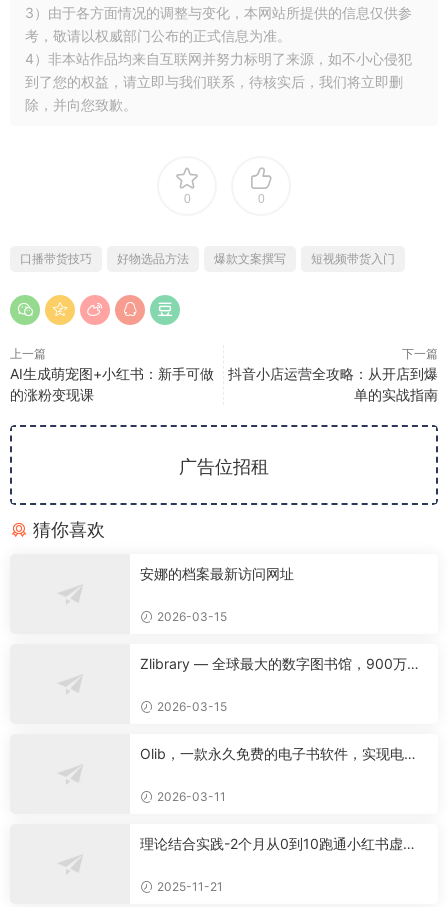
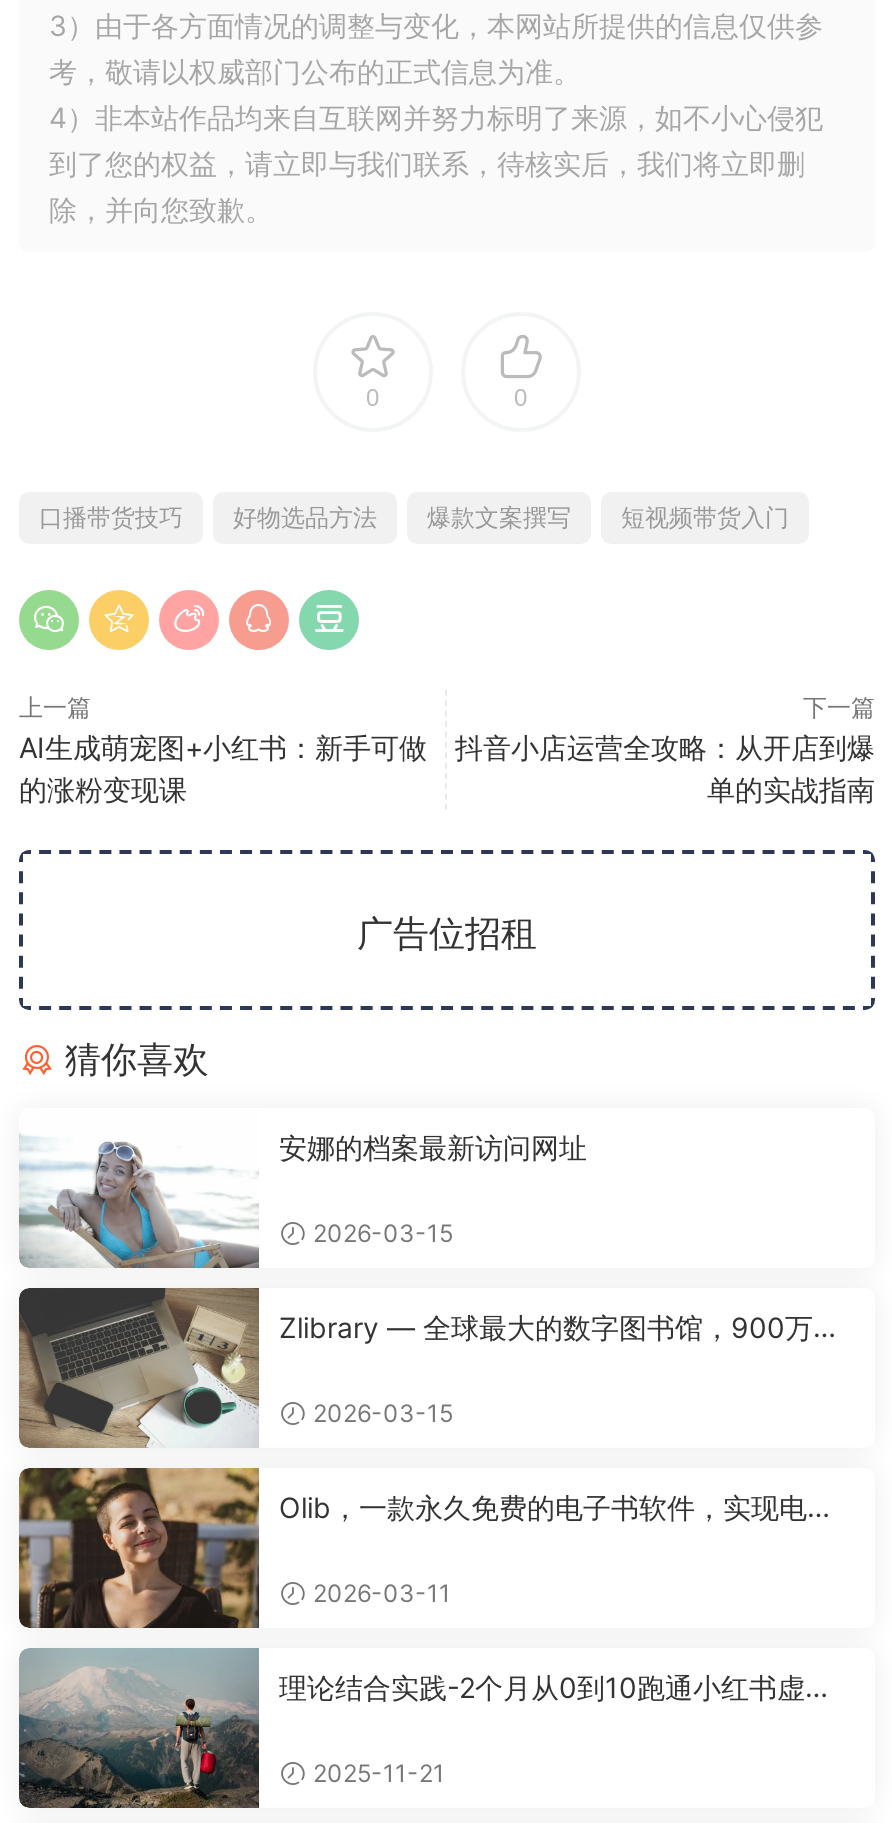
+ [image]

+ [image]

+ [image]

+ [image]
